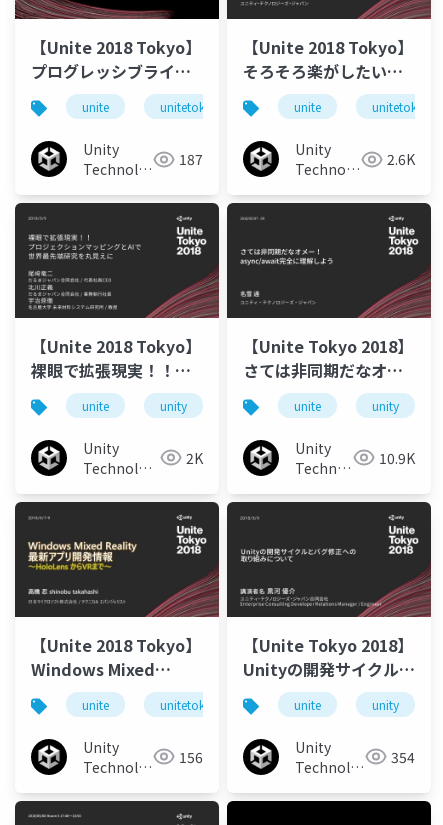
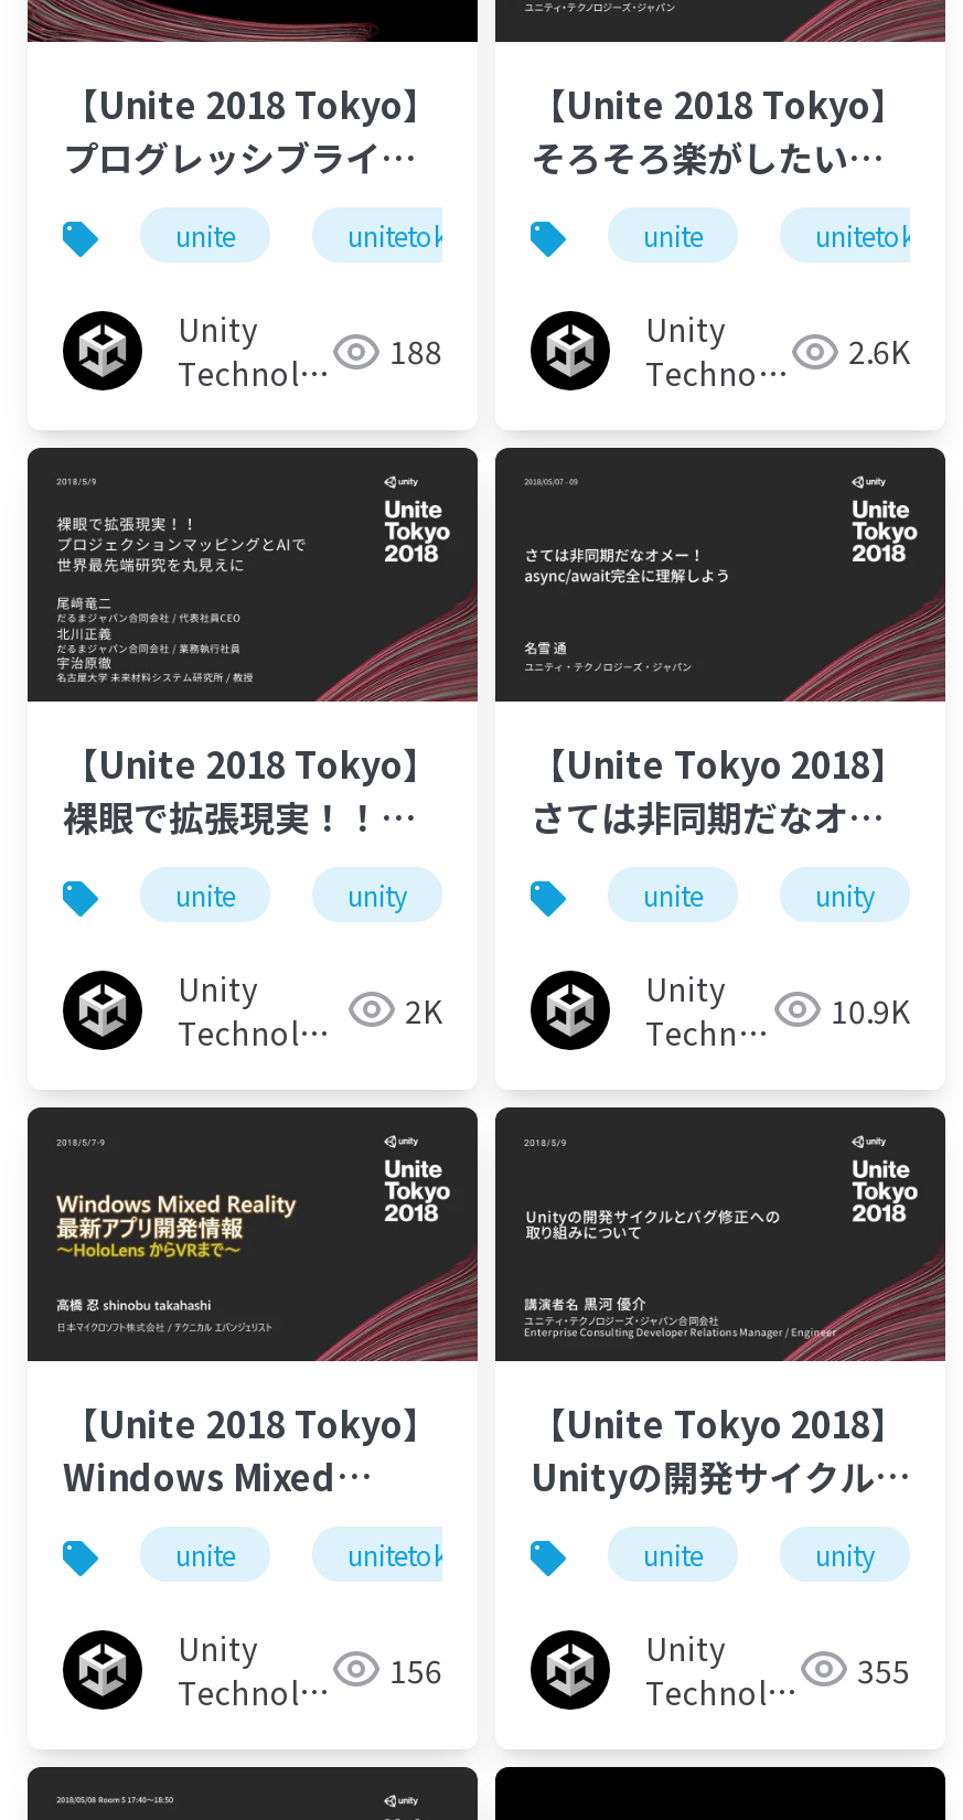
- 187
+ 188

- 354
+ 355
